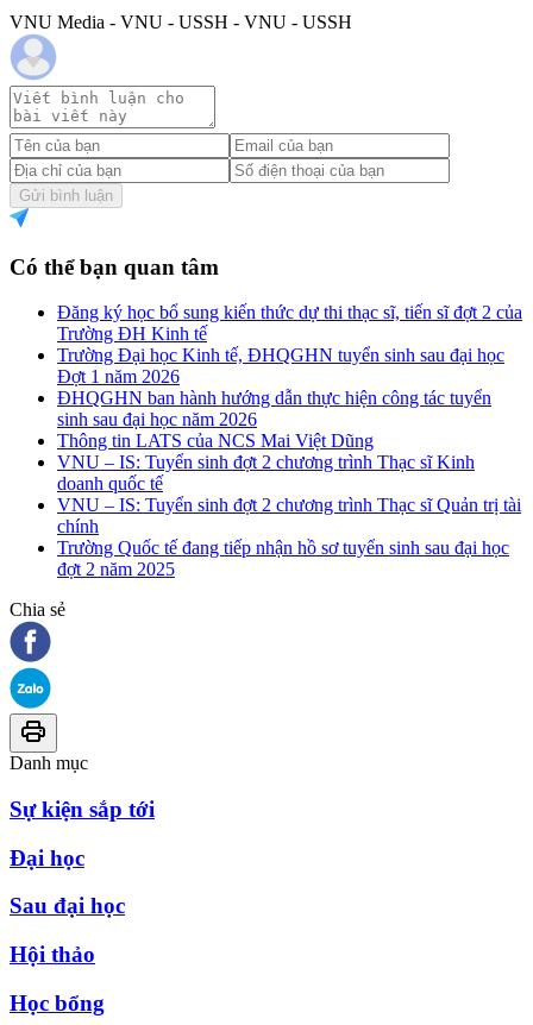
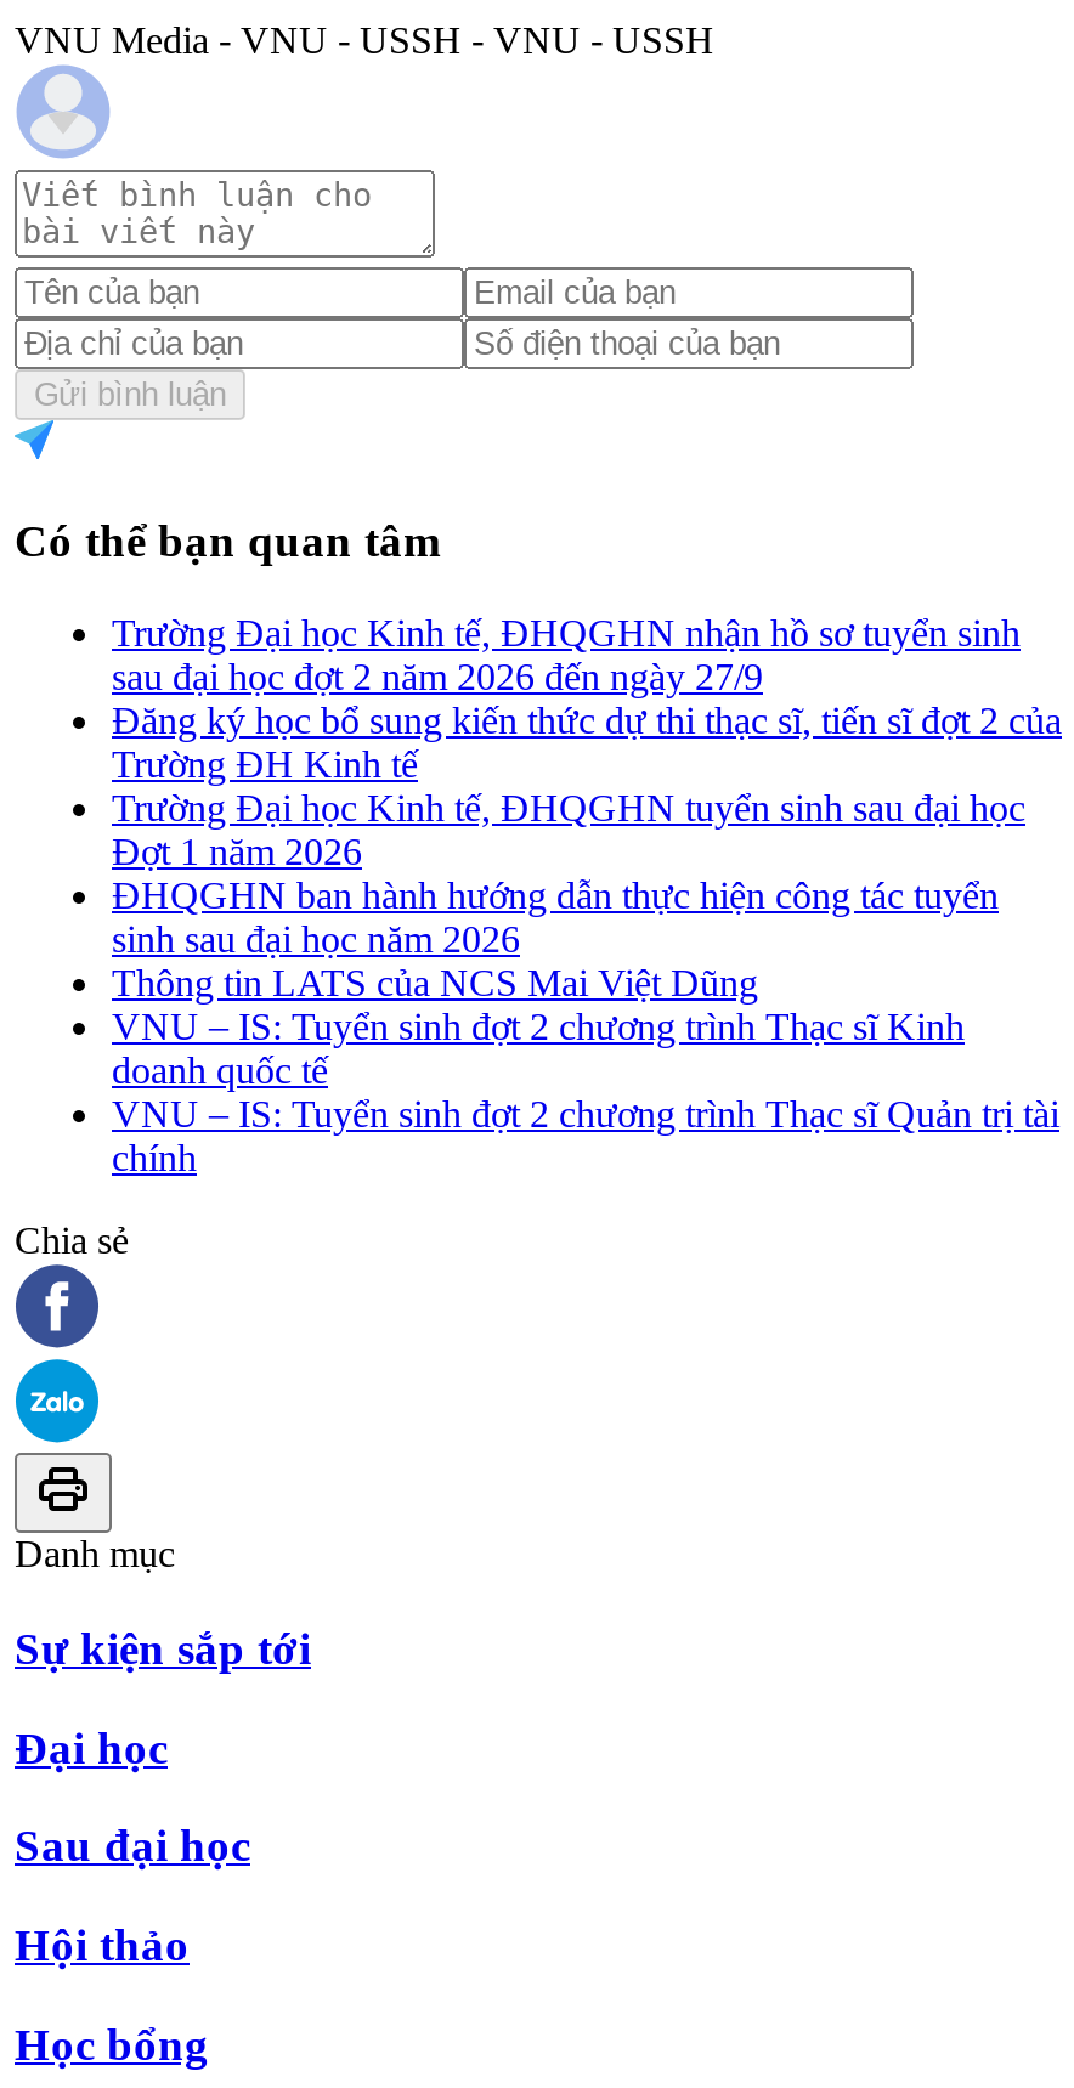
+ Trường Đại học Kinh tế, ĐHQGHN nhận hồ sơ tuyển sinh
+ sau đại học đợt 2 năm 2026 đến ngày 27/9

moved down: Đăng ký học bổ sung kiến thức dự thi thạc sĩ, tiến sĩ đợt 2 của | Trường ĐH Kinh tế | Trường Đại học Kinh tế, ĐHQGHN tuyển sinh sau đại học | ... | VNU – IS: Tuyển sinh đợt 2 chương trình Thạc sĩ Quản trị tài | chính

- Trường Quốc tế đang tiếp nhận hồ sơ tuyển sinh sau đại học
- đợt 2 năm 2025
